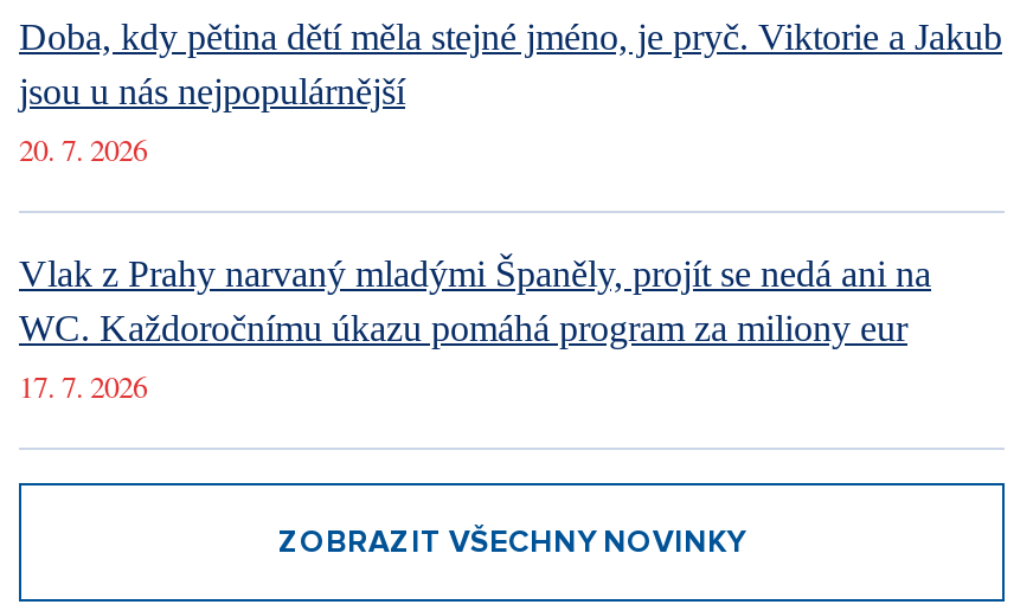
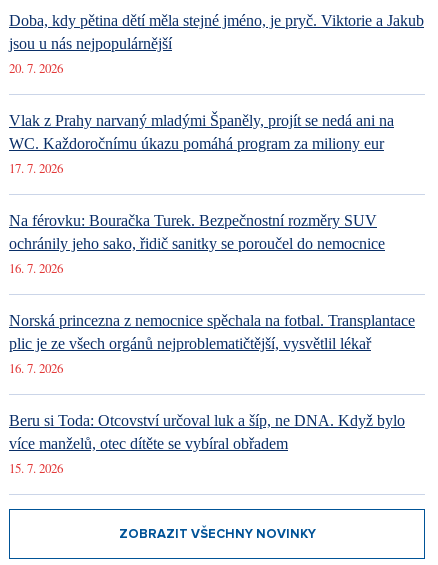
+ Na férovku: Bouračka Turek. Bezpečnostní rozměry SUV
+ ochránily jeho sako, řidič sanitky se poroučel do nemocnice
+ 16. 7. 2026
+ Norská princezna z nemocnice spěchala na fotbal. Transplantace
+ plic je ze všech orgánů nejproblematičtější, vysvětlil lékař
+ 16. 7. 2026
+ Beru si Toda: Otcovství určoval luk a šíp, ne DNA. Když bylo
+ více manželů, otec dítěte se vybíral obřadem
+ 15. 7. 2026
